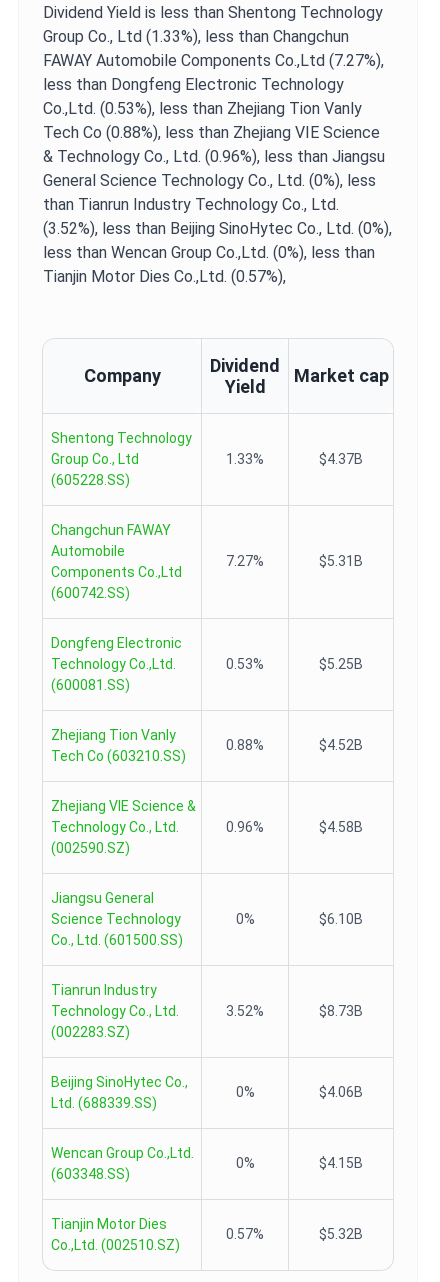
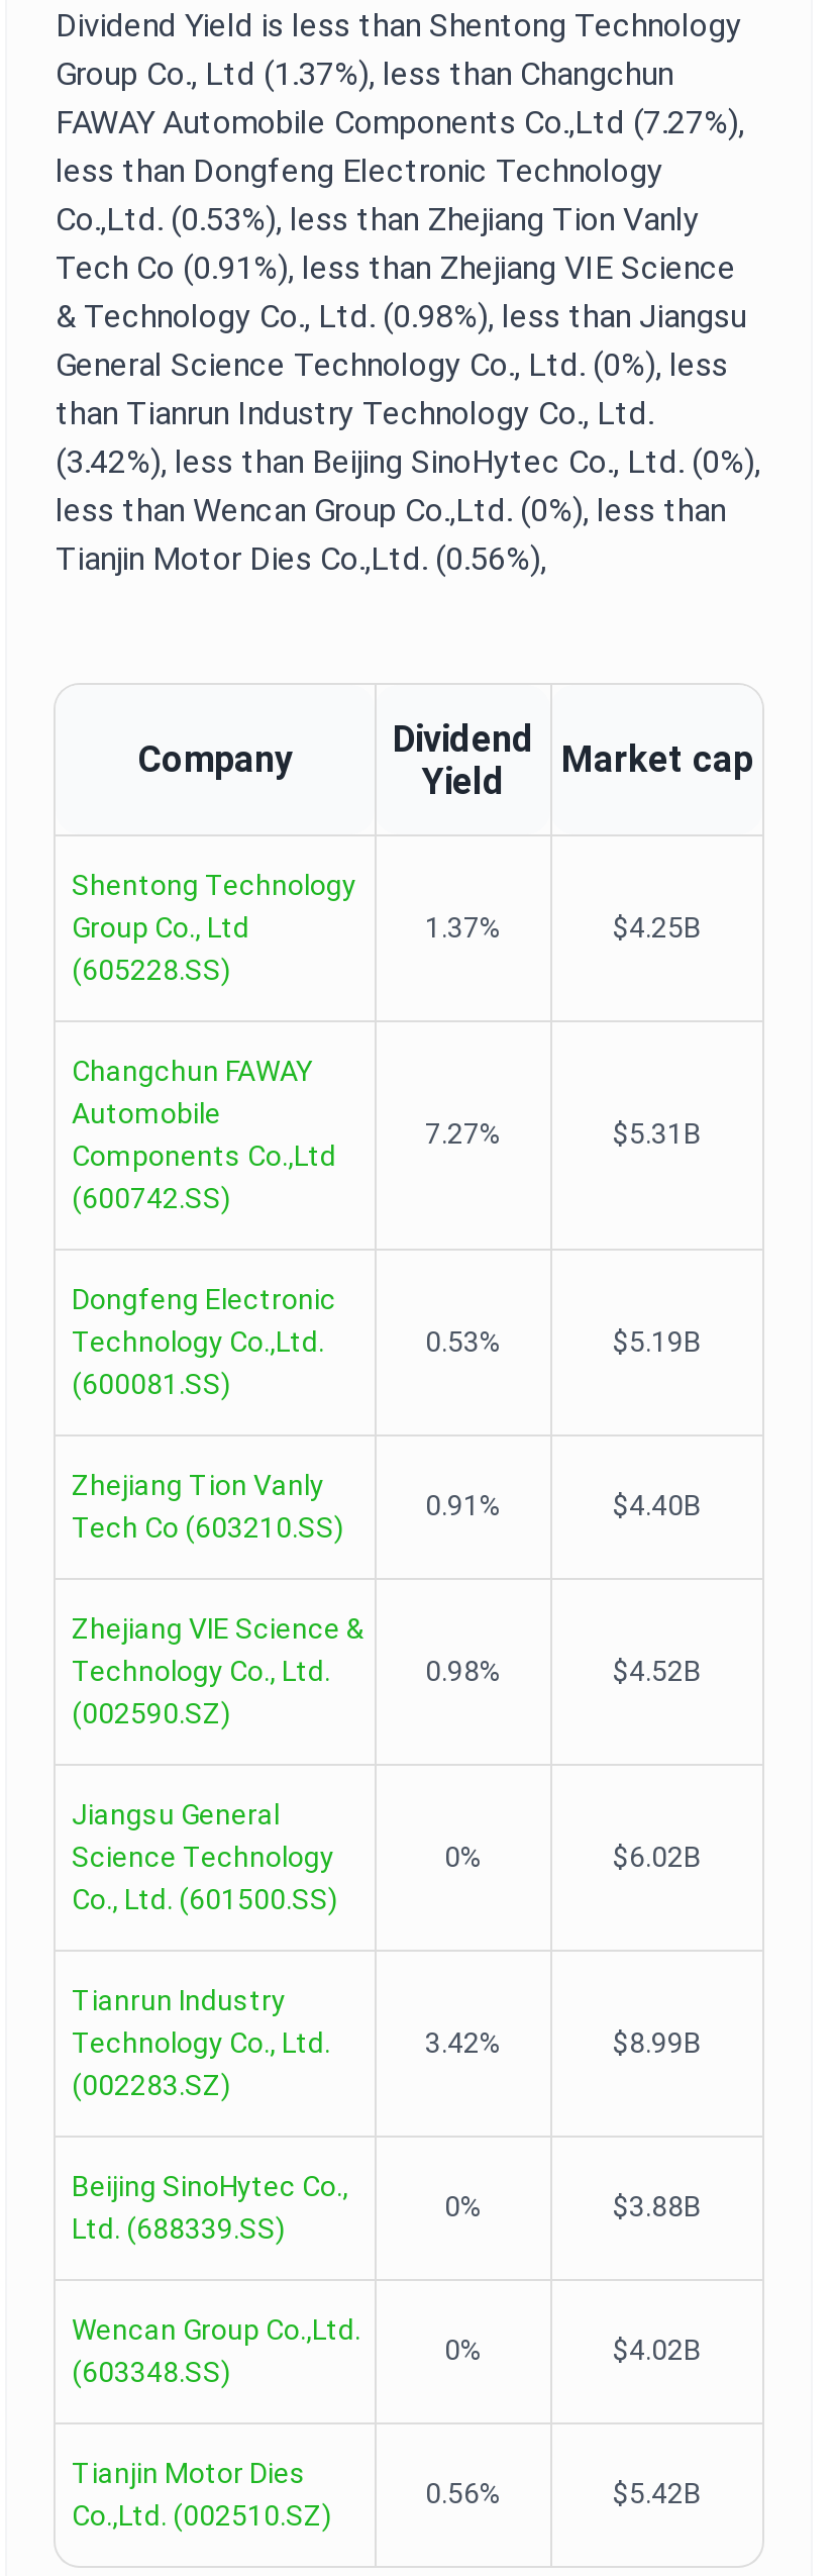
- Group Co., Ltd (1.33%), less than Changchun
+ Group Co., Ltd (1.37%), less than Changchun

- Tech Co (0.88%), less than Zhejiang VIE Science
+ Tech Co (0.91%), less than Zhejiang VIE Science

- & Technology Co., Ltd. (0.96%), less than Jiangsu
+ & Technology Co., Ltd. (0.98%), less than Jiangsu

- (3.52%), less than Beijing SinoHytec Co., Ltd. (0%),
+ (3.42%), less than Beijing SinoHytec Co., Ltd. (0%),

- Tianjin Motor Dies Co.,Ltd. (0.57%),
+ Tianjin Motor Dies Co.,Ltd. (0.56%),

- 1.33%
- $4.37B
+ 1.37%
+ $4.25B

- $5.25B
+ $5.19B

- 0.88%
- $4.52B
+ 0.91%
+ $4.40B

- 0.96%
- $4.58B
+ 0.98%
+ $4.52B

- $6.10B
+ $6.02B

- 3.52%
- $8.73B
+ 3.42%
+ $8.99B

- $4.06B
+ $3.88B

- $4.15B
+ $4.02B

- 0.57%
- $5.32B
+ 0.56%
+ $5.42B
